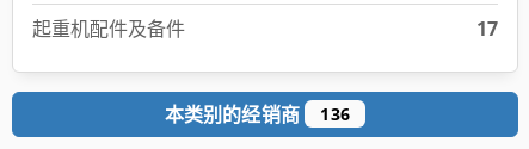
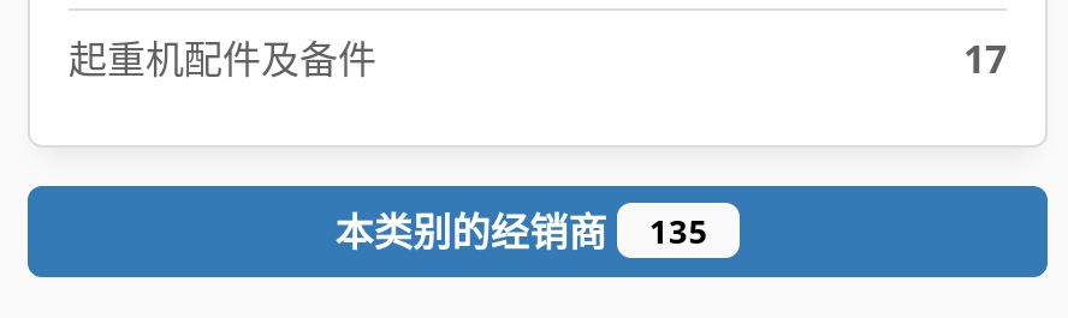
- 本类别的经销商 136
+ 本类别的经销商 135
